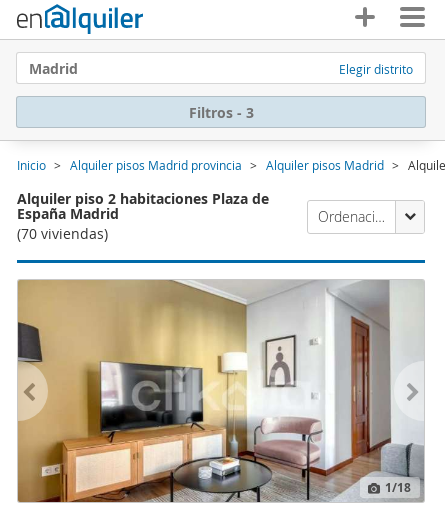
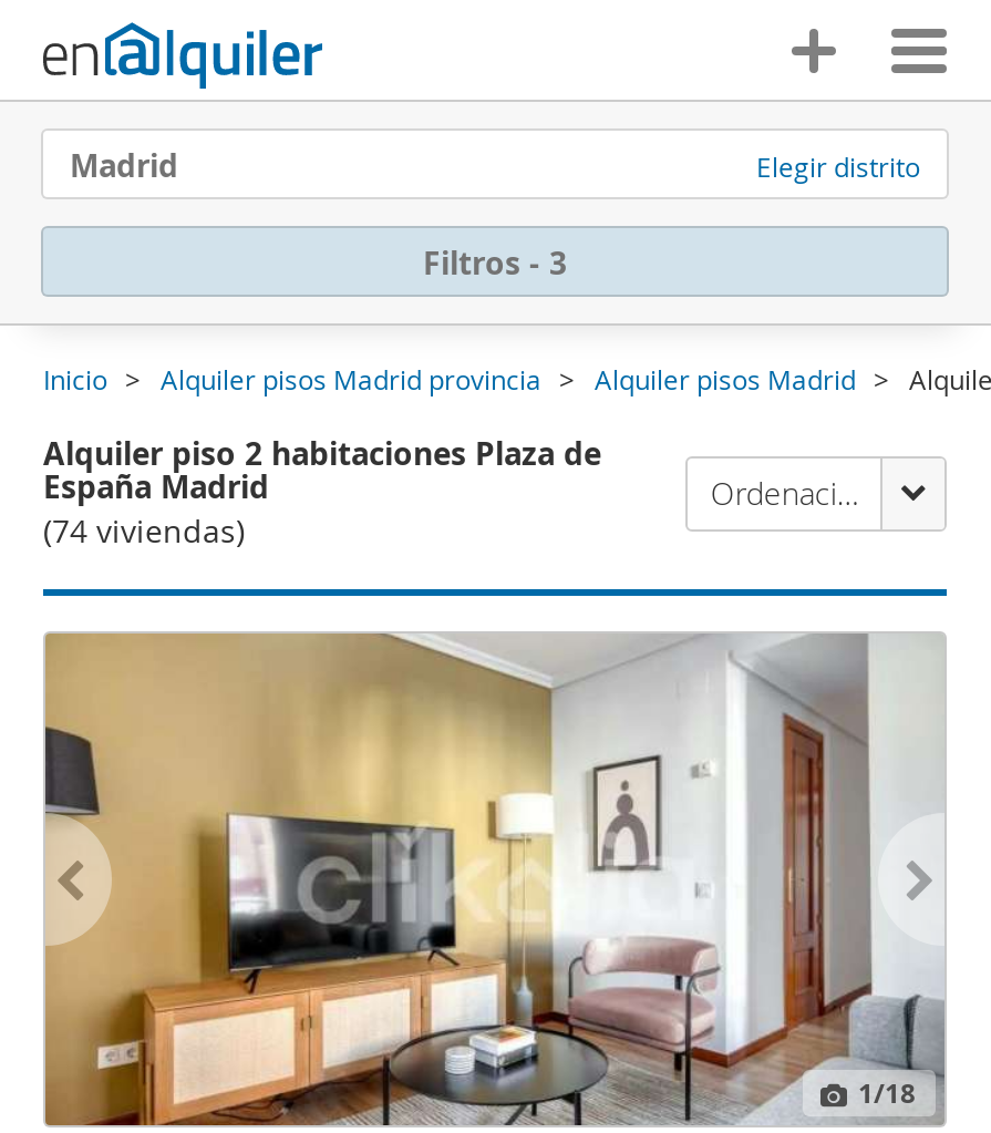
- (70 viviendas)
+ (74 viviendas)
